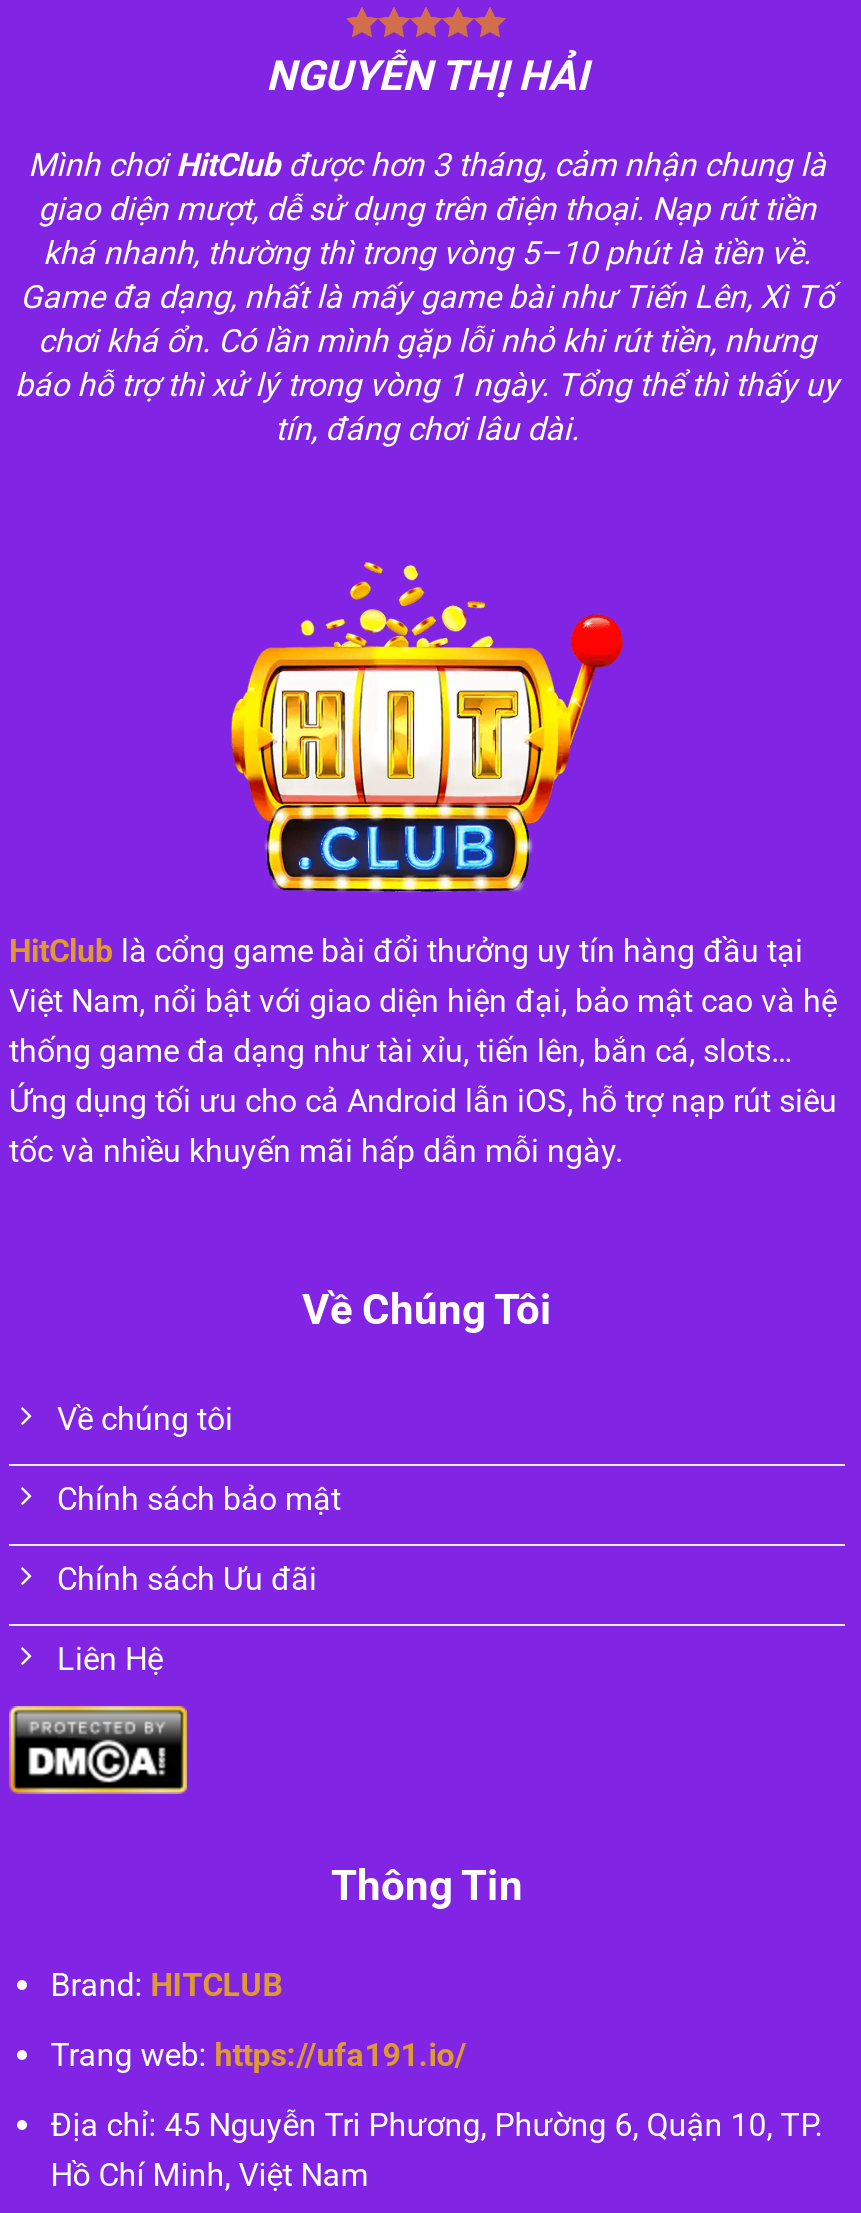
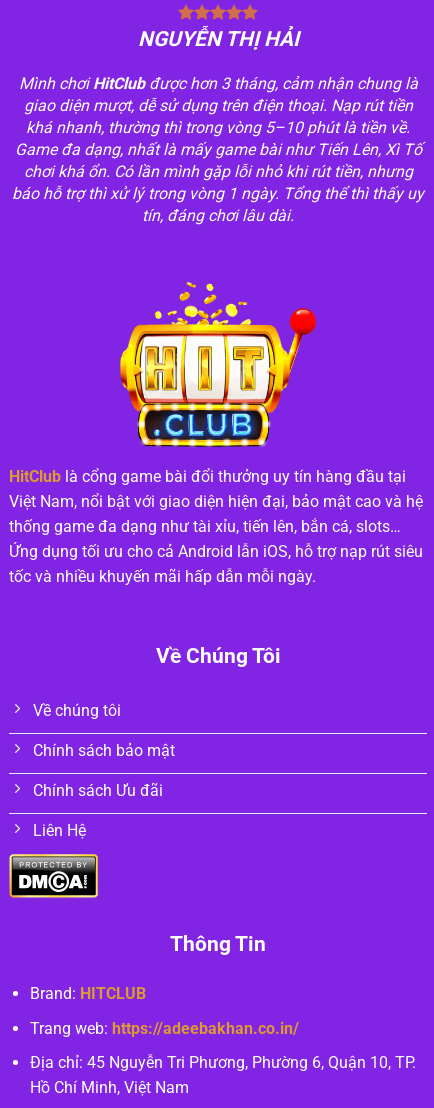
- Trang web: https://ufa191.io/
+ Trang web: https://adeebakhan.co.in/
